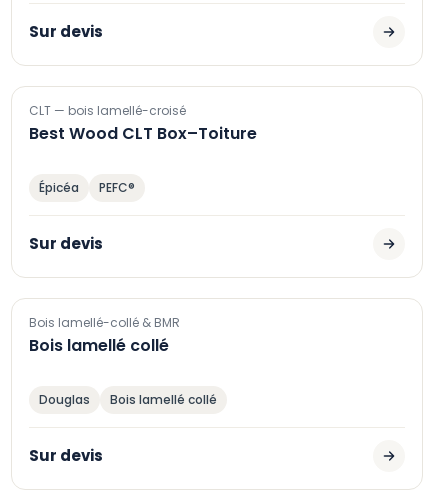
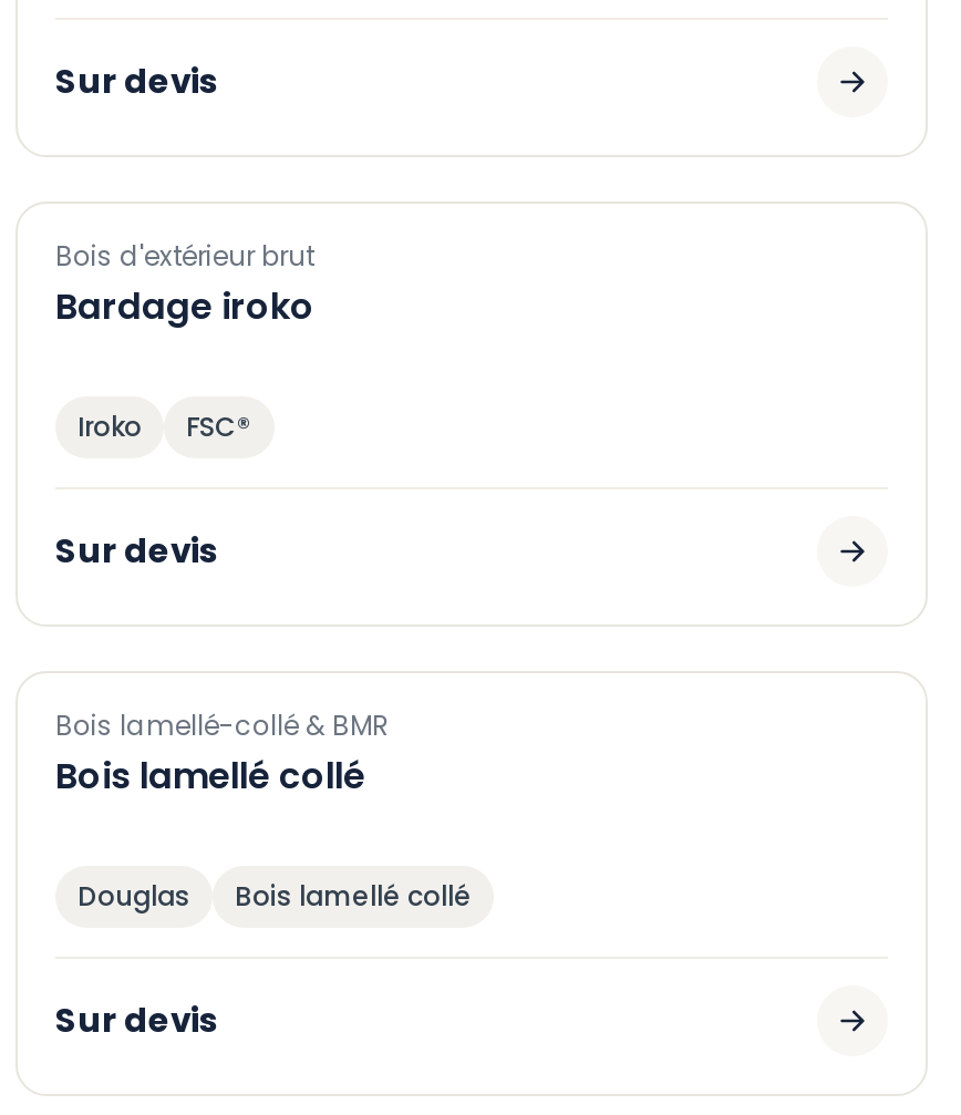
- CLT — bois lamellé-croisé
- Best Wood CLT Box–Toiture
+ Bois d'extérieur brut
+ Bardage iroko

- Épicéa
- PEFC®
+ Iroko
+ FSC®
